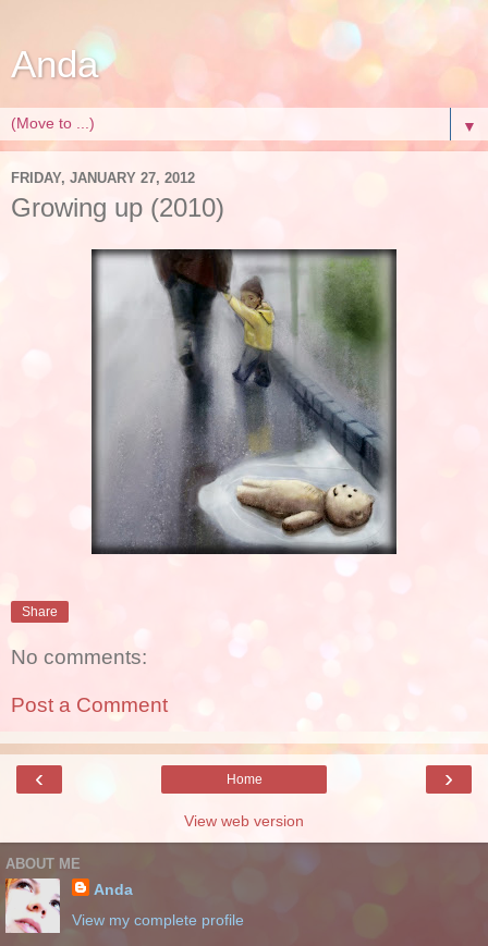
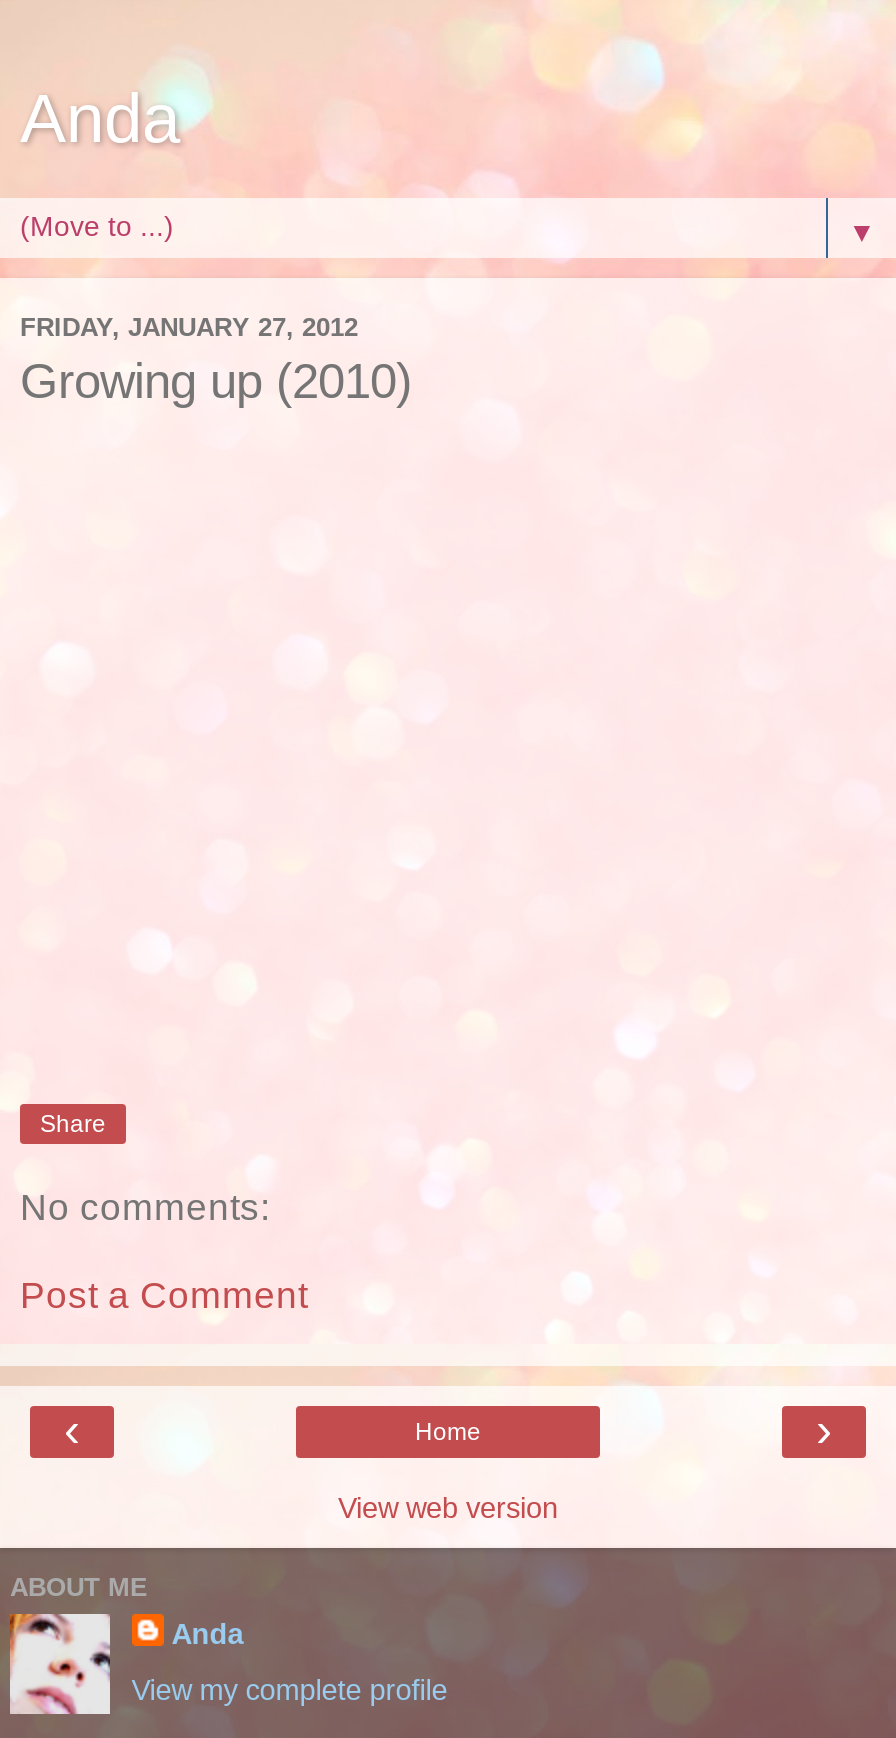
- [image]
